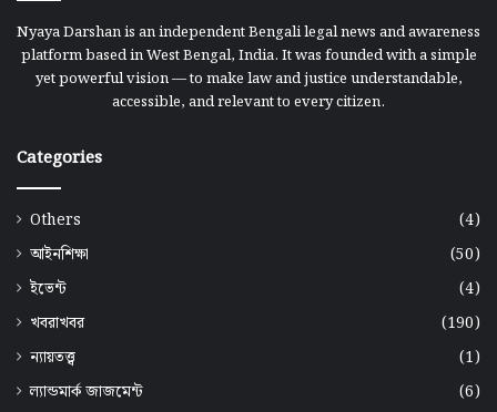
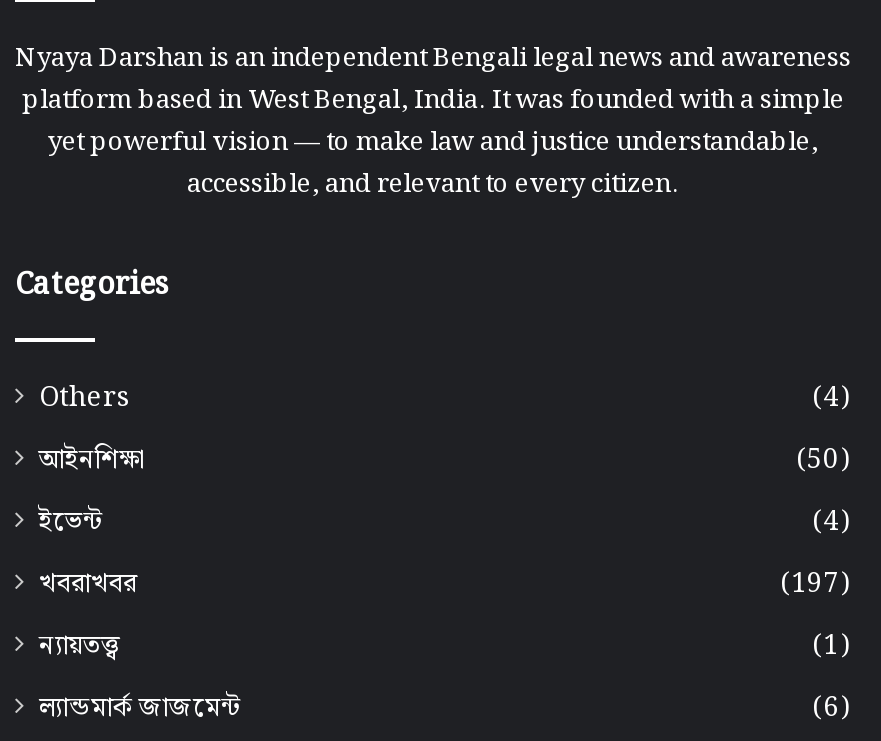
- (190)
+ (197)
